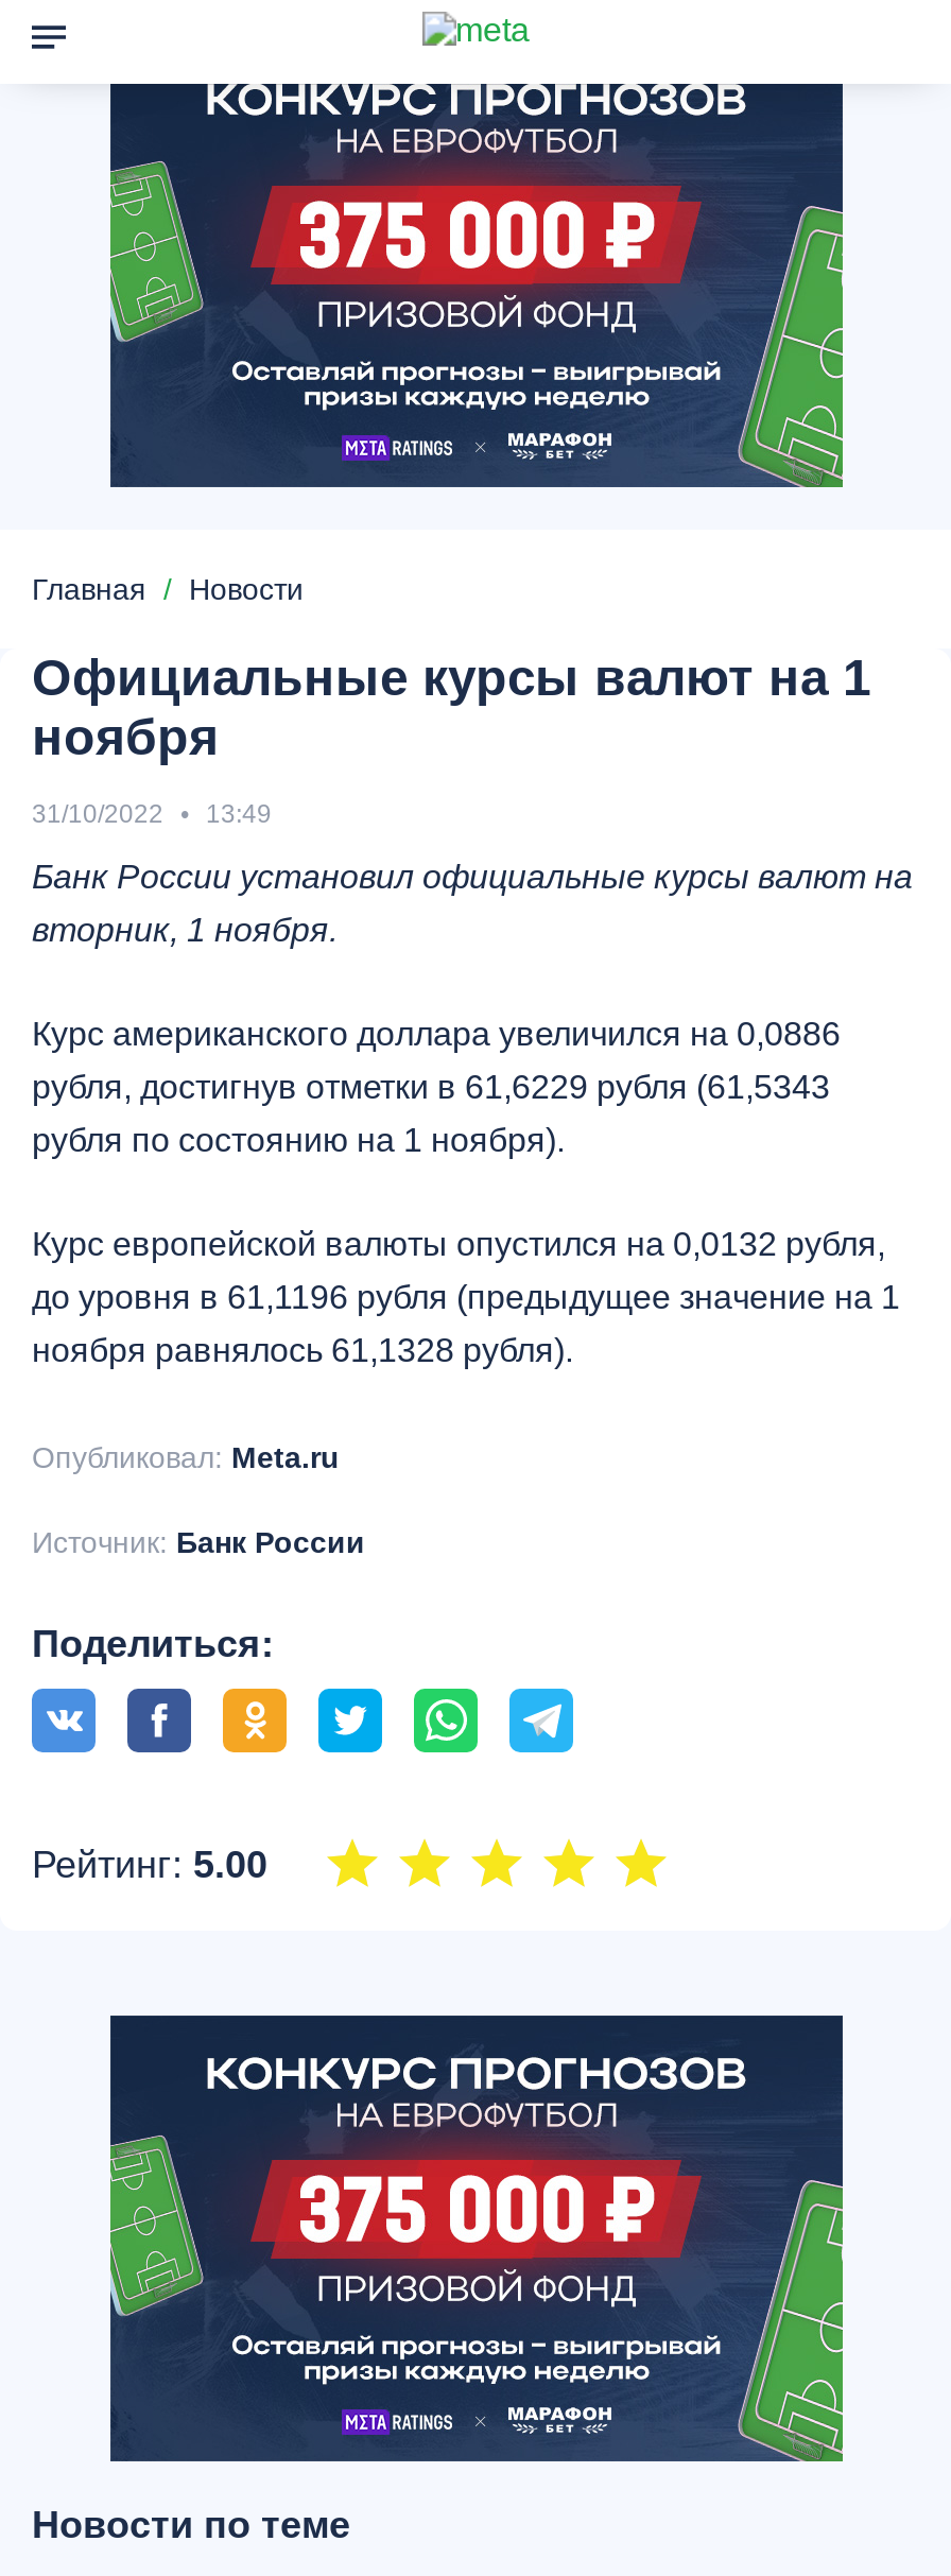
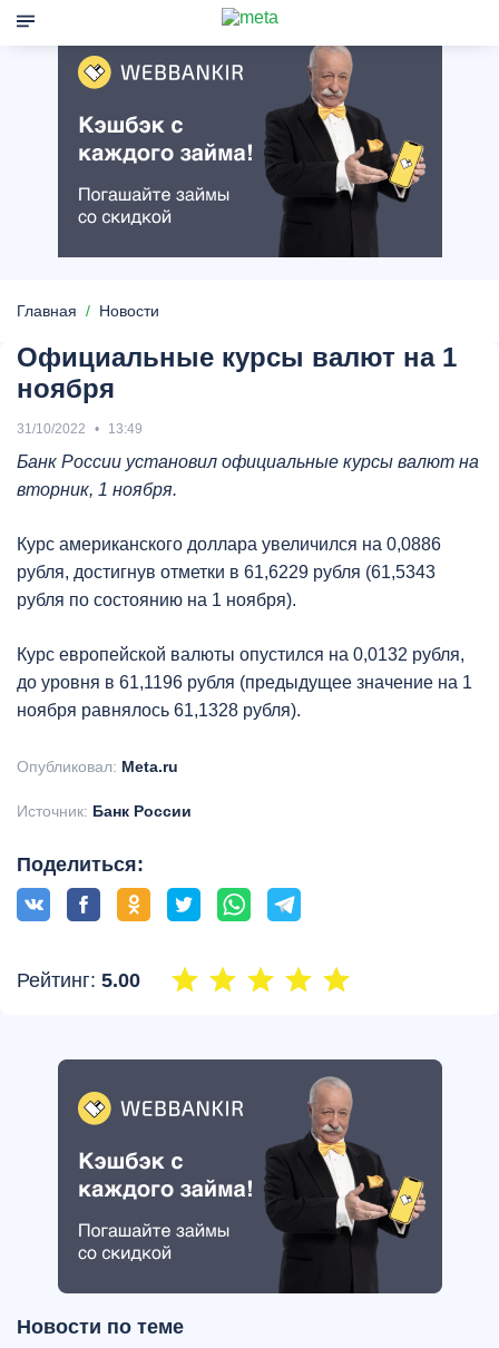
- [image]
+ [image]

- [image]
+ [image]
